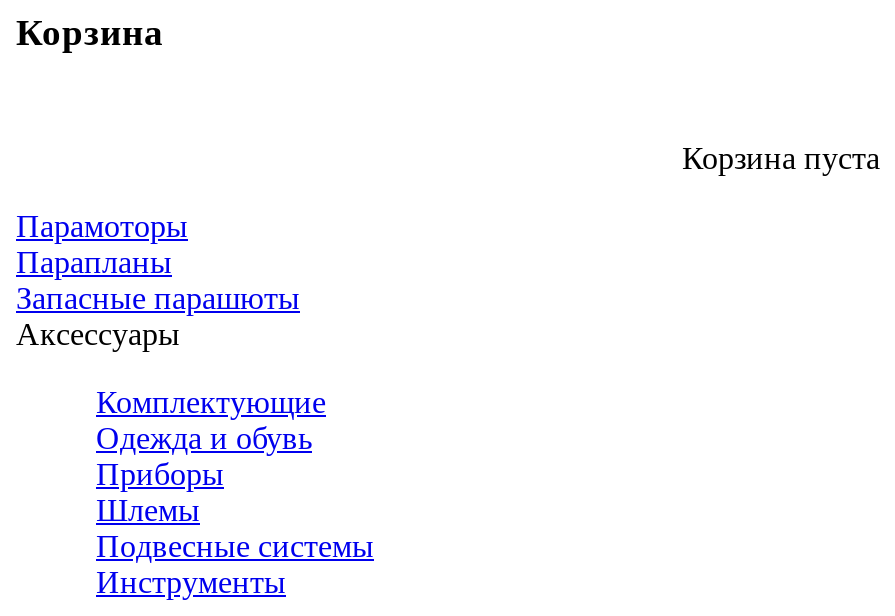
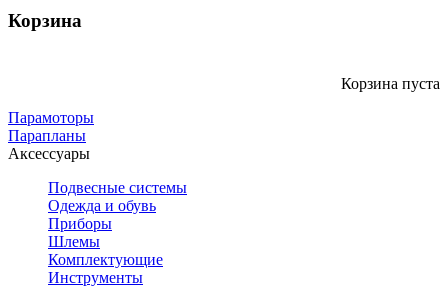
- Запасные парашюты

moved down: Комплектующие

moved up: Подвесные системы
